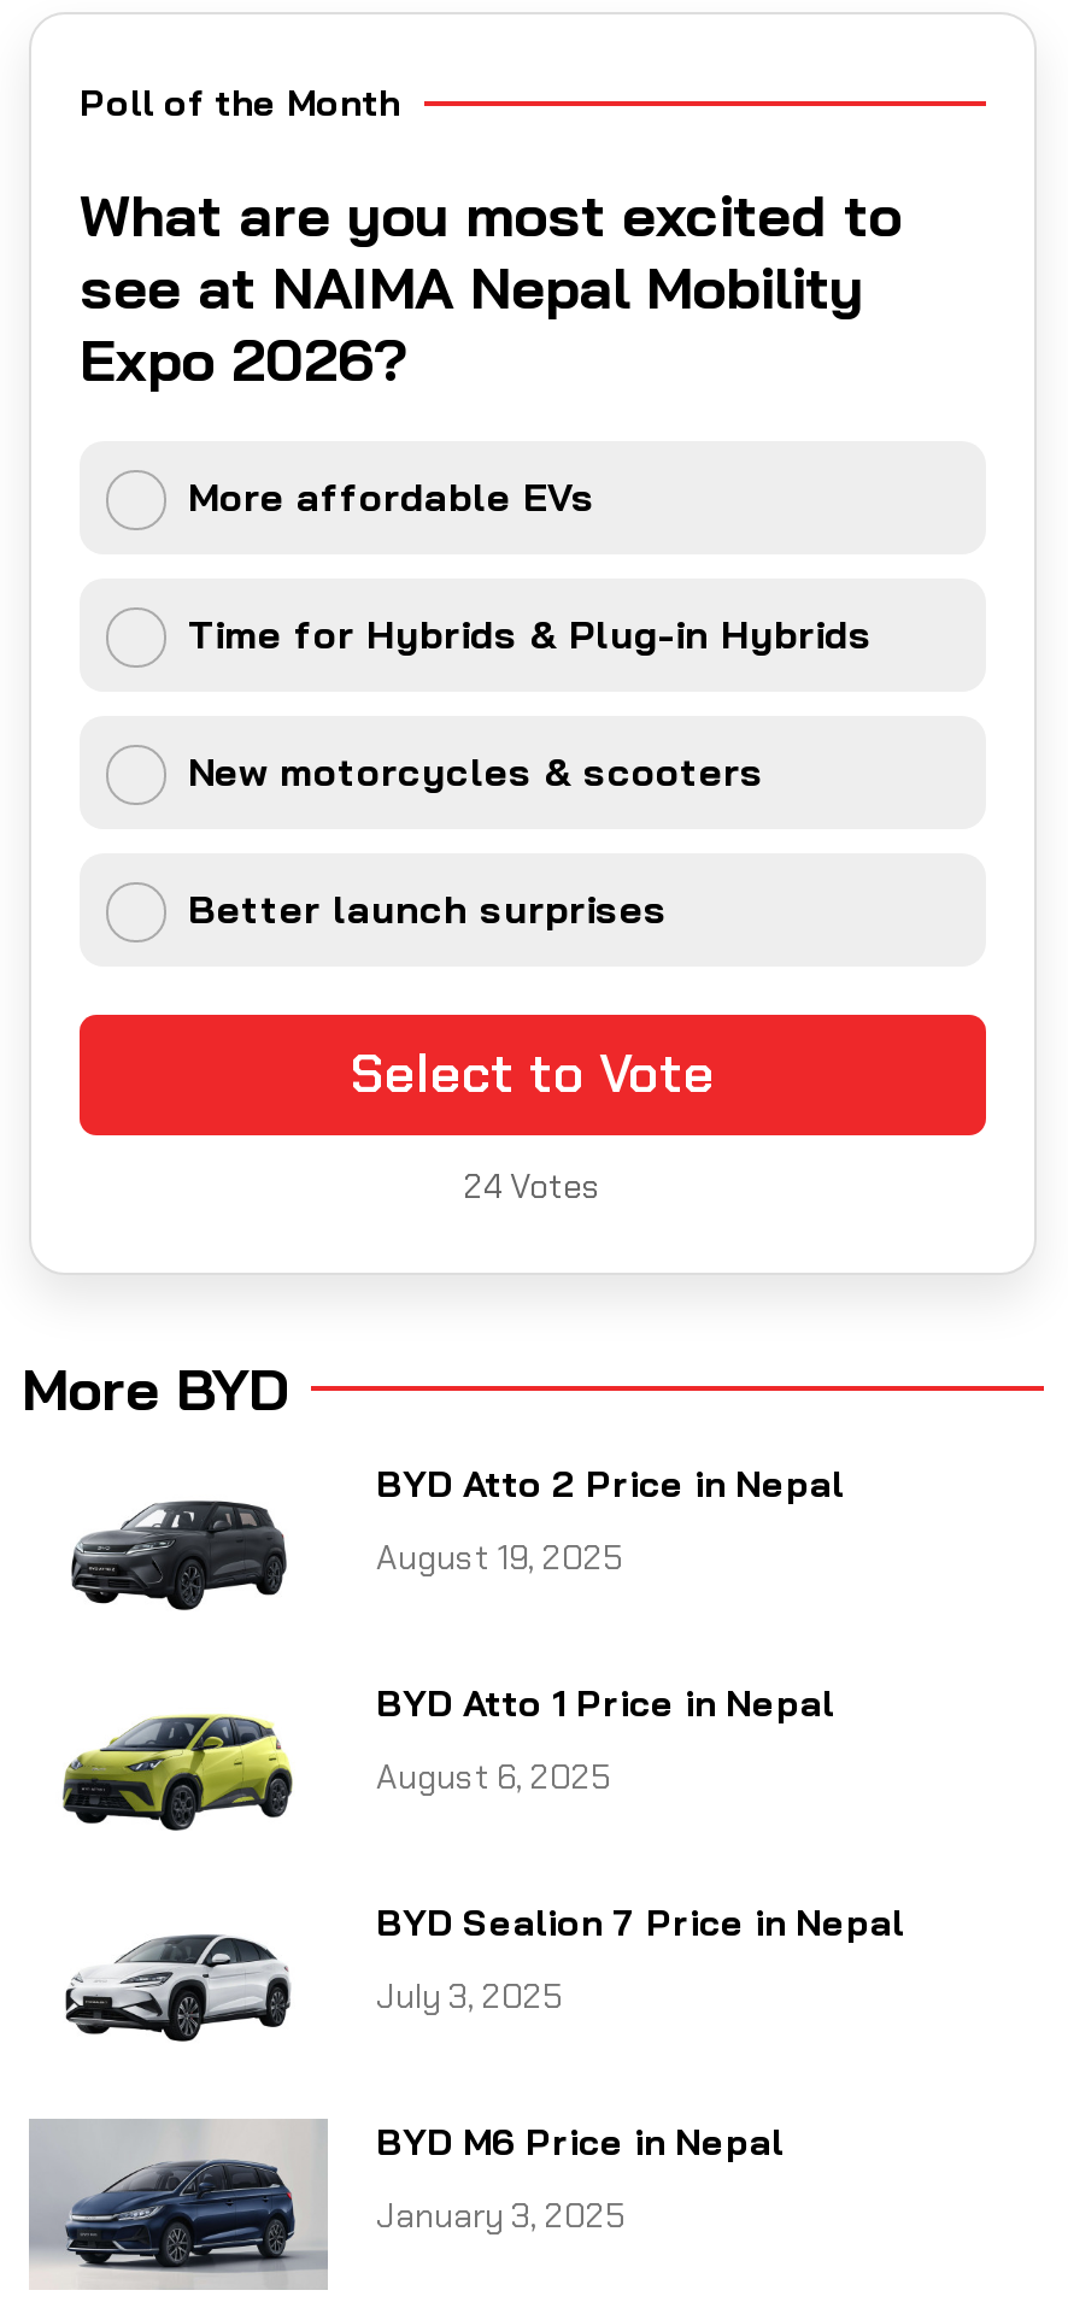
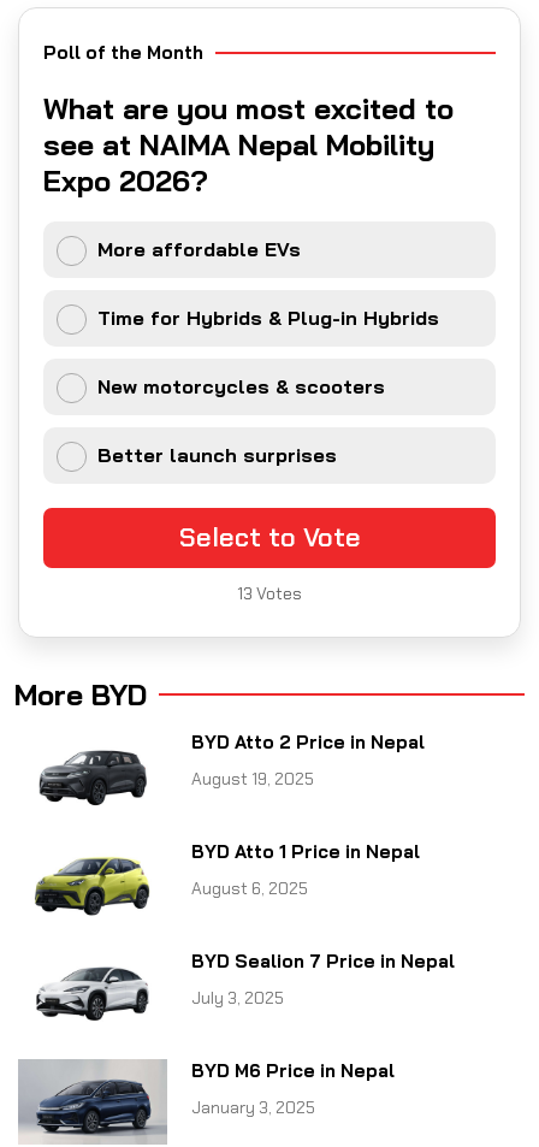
- 24 Votes
+ 13 Votes
